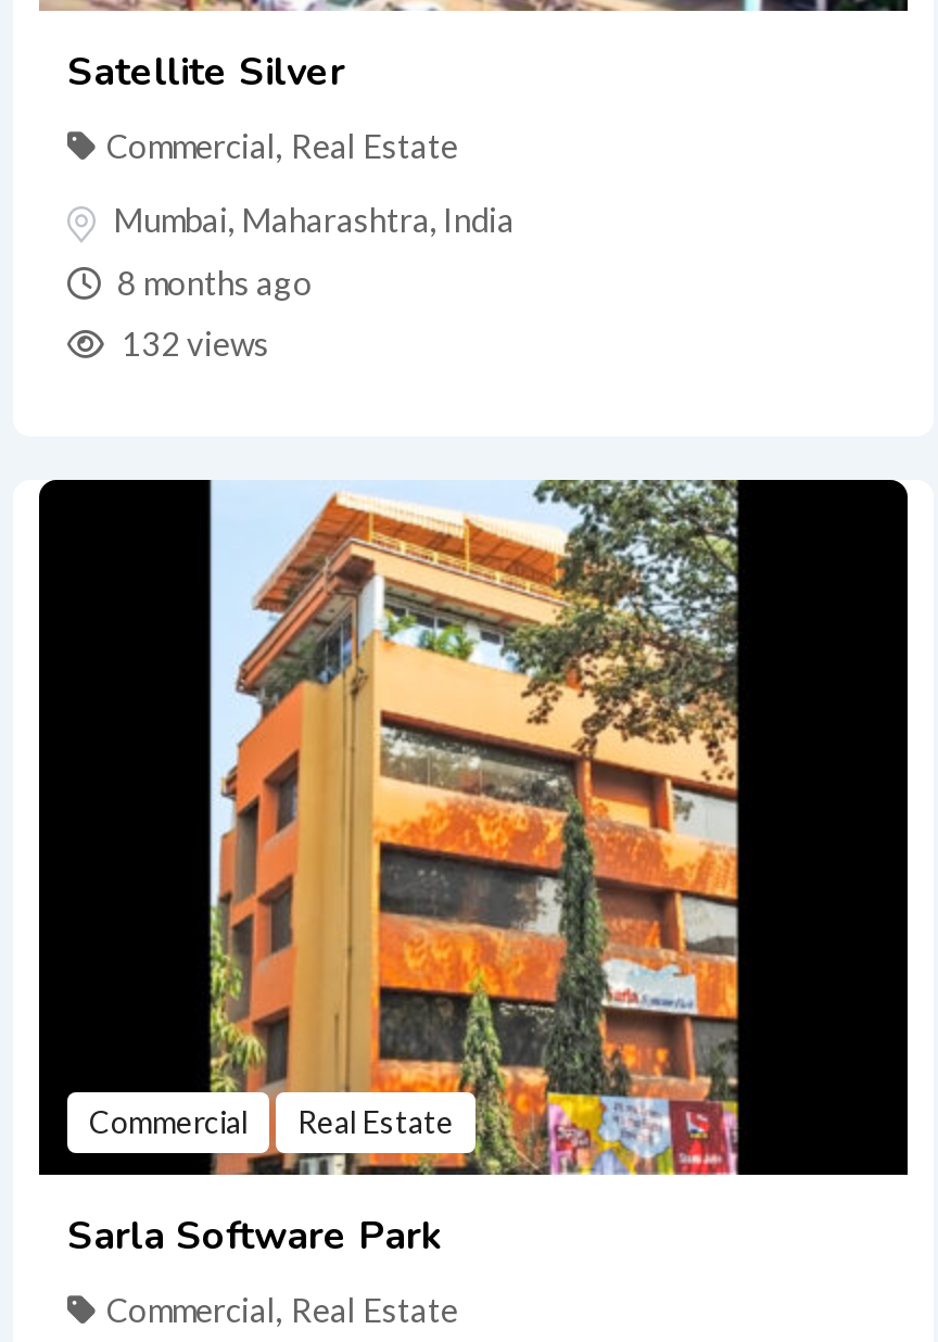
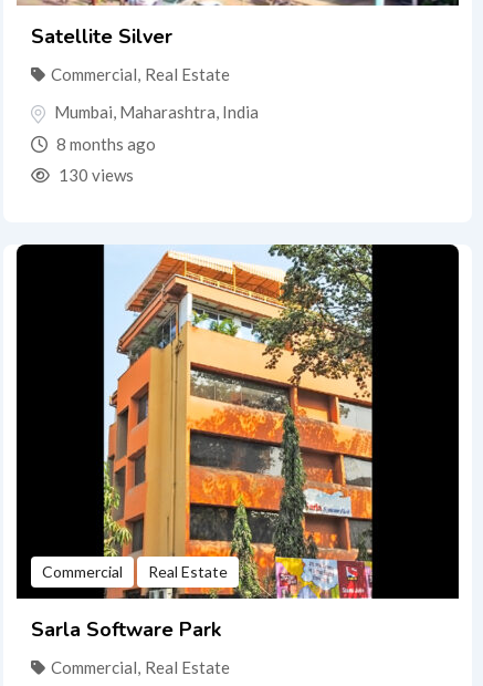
- 132 views
+ 130 views
